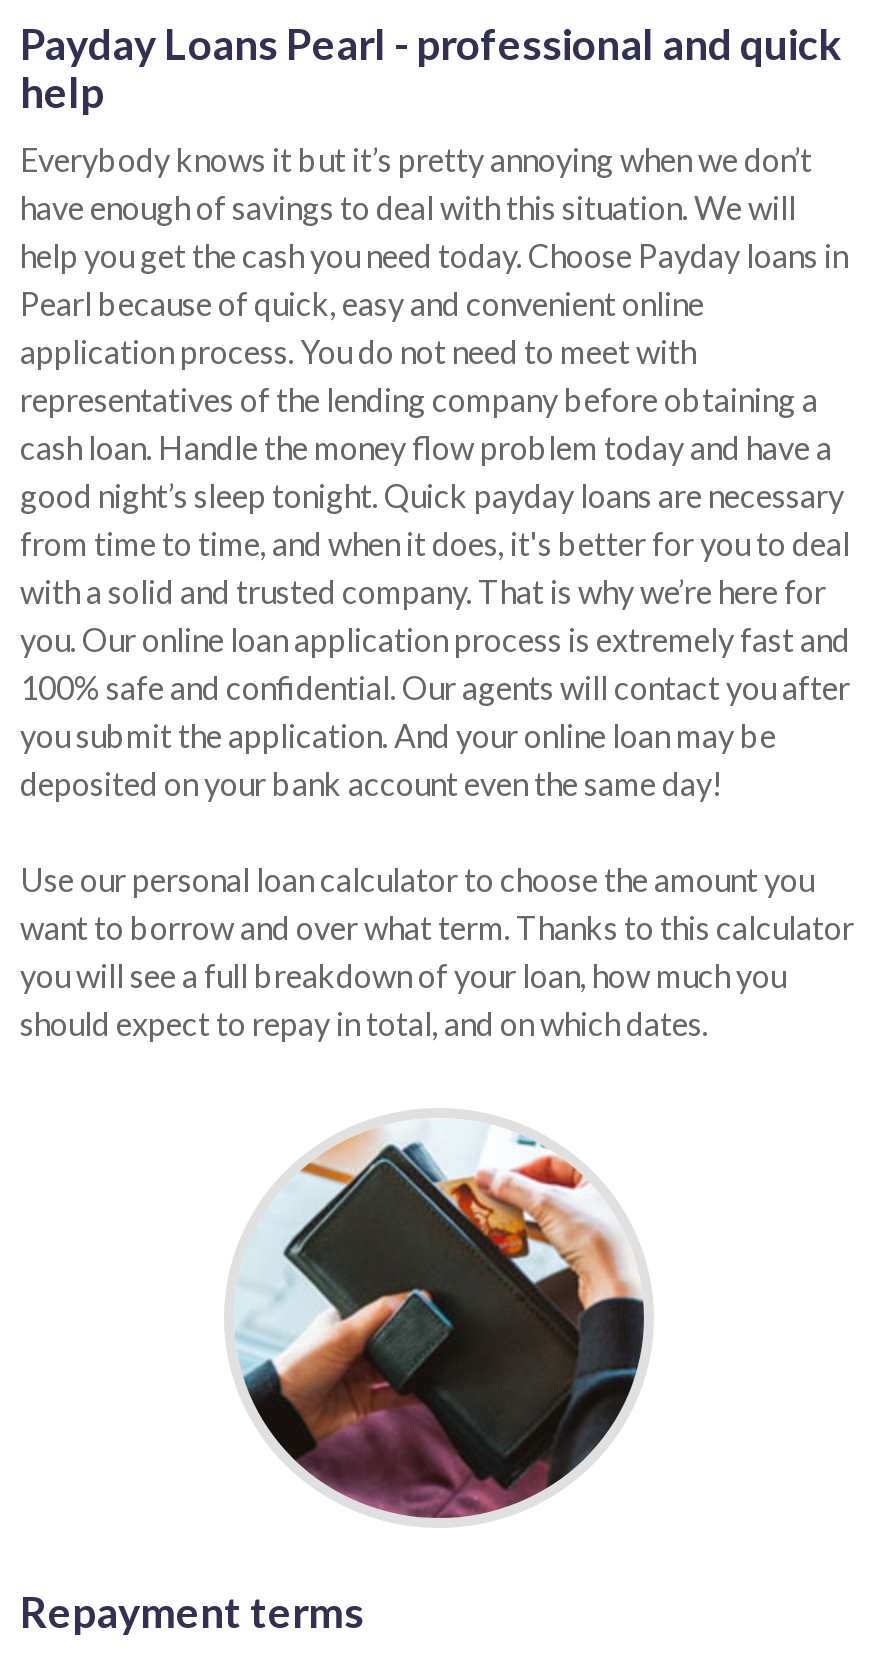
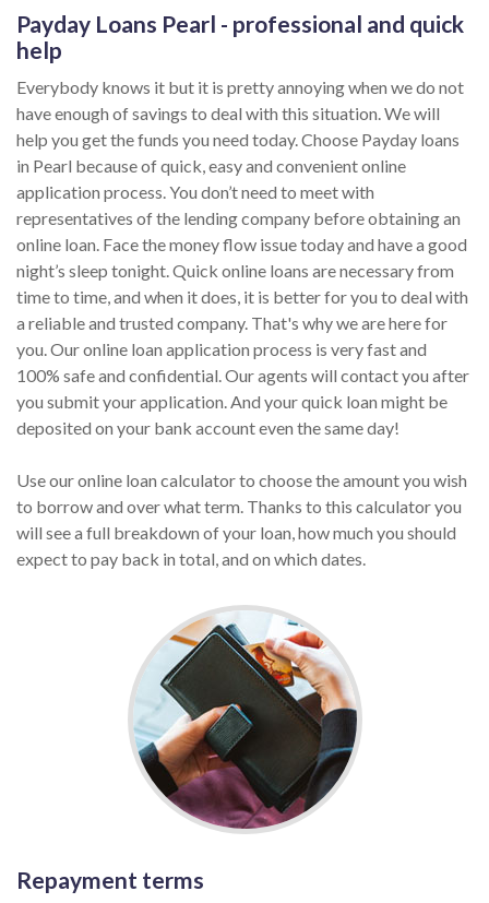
- Everybody knows it but it’s pretty annoying when we don’t
+ Everybody knows it but it is pretty annoying when we do not

- help you get the cash you need today. Choose Payday loans in
- Pearl because of quick, easy and convenient online
- application process. You do not need to meet with
- representatives of the lending company before obtaining a
- cash loan. Handle the money flow problem today and have a
- good night’s sleep tonight. Quick payday loans are necessary
- from time to time, and when it does, it's better for you to deal
- with a solid and trusted company. That is why we’re here for
- you. Our online loan application process is extremely fast and
+ help you get the funds you need today. Choose Payday loans
+ in Pearl because of quick, easy and convenient online
+ application process. You don’t need to meet with
+ representatives of the lending company before obtaining an
+ online loan. Face the money flow issue today and have a good
+ night’s sleep tonight. Quick online loans are necessary from
+ time to time, and when it does, it is better for you to deal with
+ a reliable and trusted company. That's why we are here for
+ you. Our online loan application process is very fast and

- you submit the application. And your online loan may be
+ you submit your application. And your quick loan might be

- Use our personal loan calculator to choose the amount you
- want to borrow and over what term. Thanks to this calculator
- you will see a full breakdown of your loan, how much you
- should expect to repay in total, and on which dates.
+ Use our online loan calculator to choose the amount you wish
+ to borrow and over what term. Thanks to this calculator you
+ will see a full breakdown of your loan, how much you should
+ expect to pay back in total, and on which dates.
